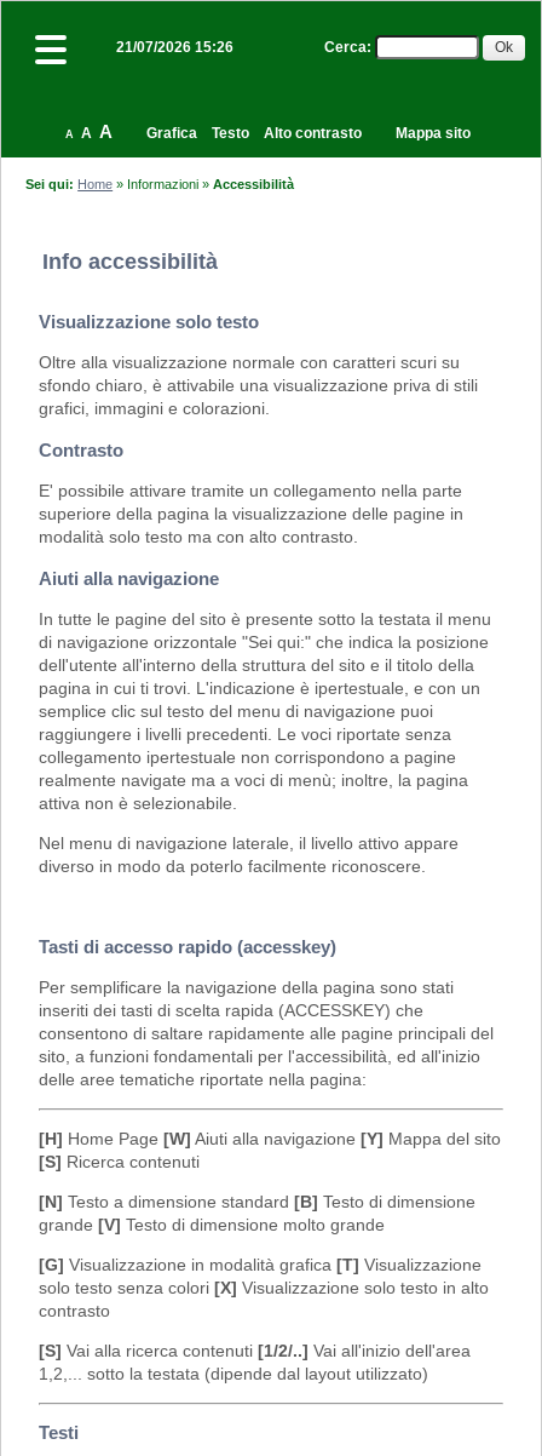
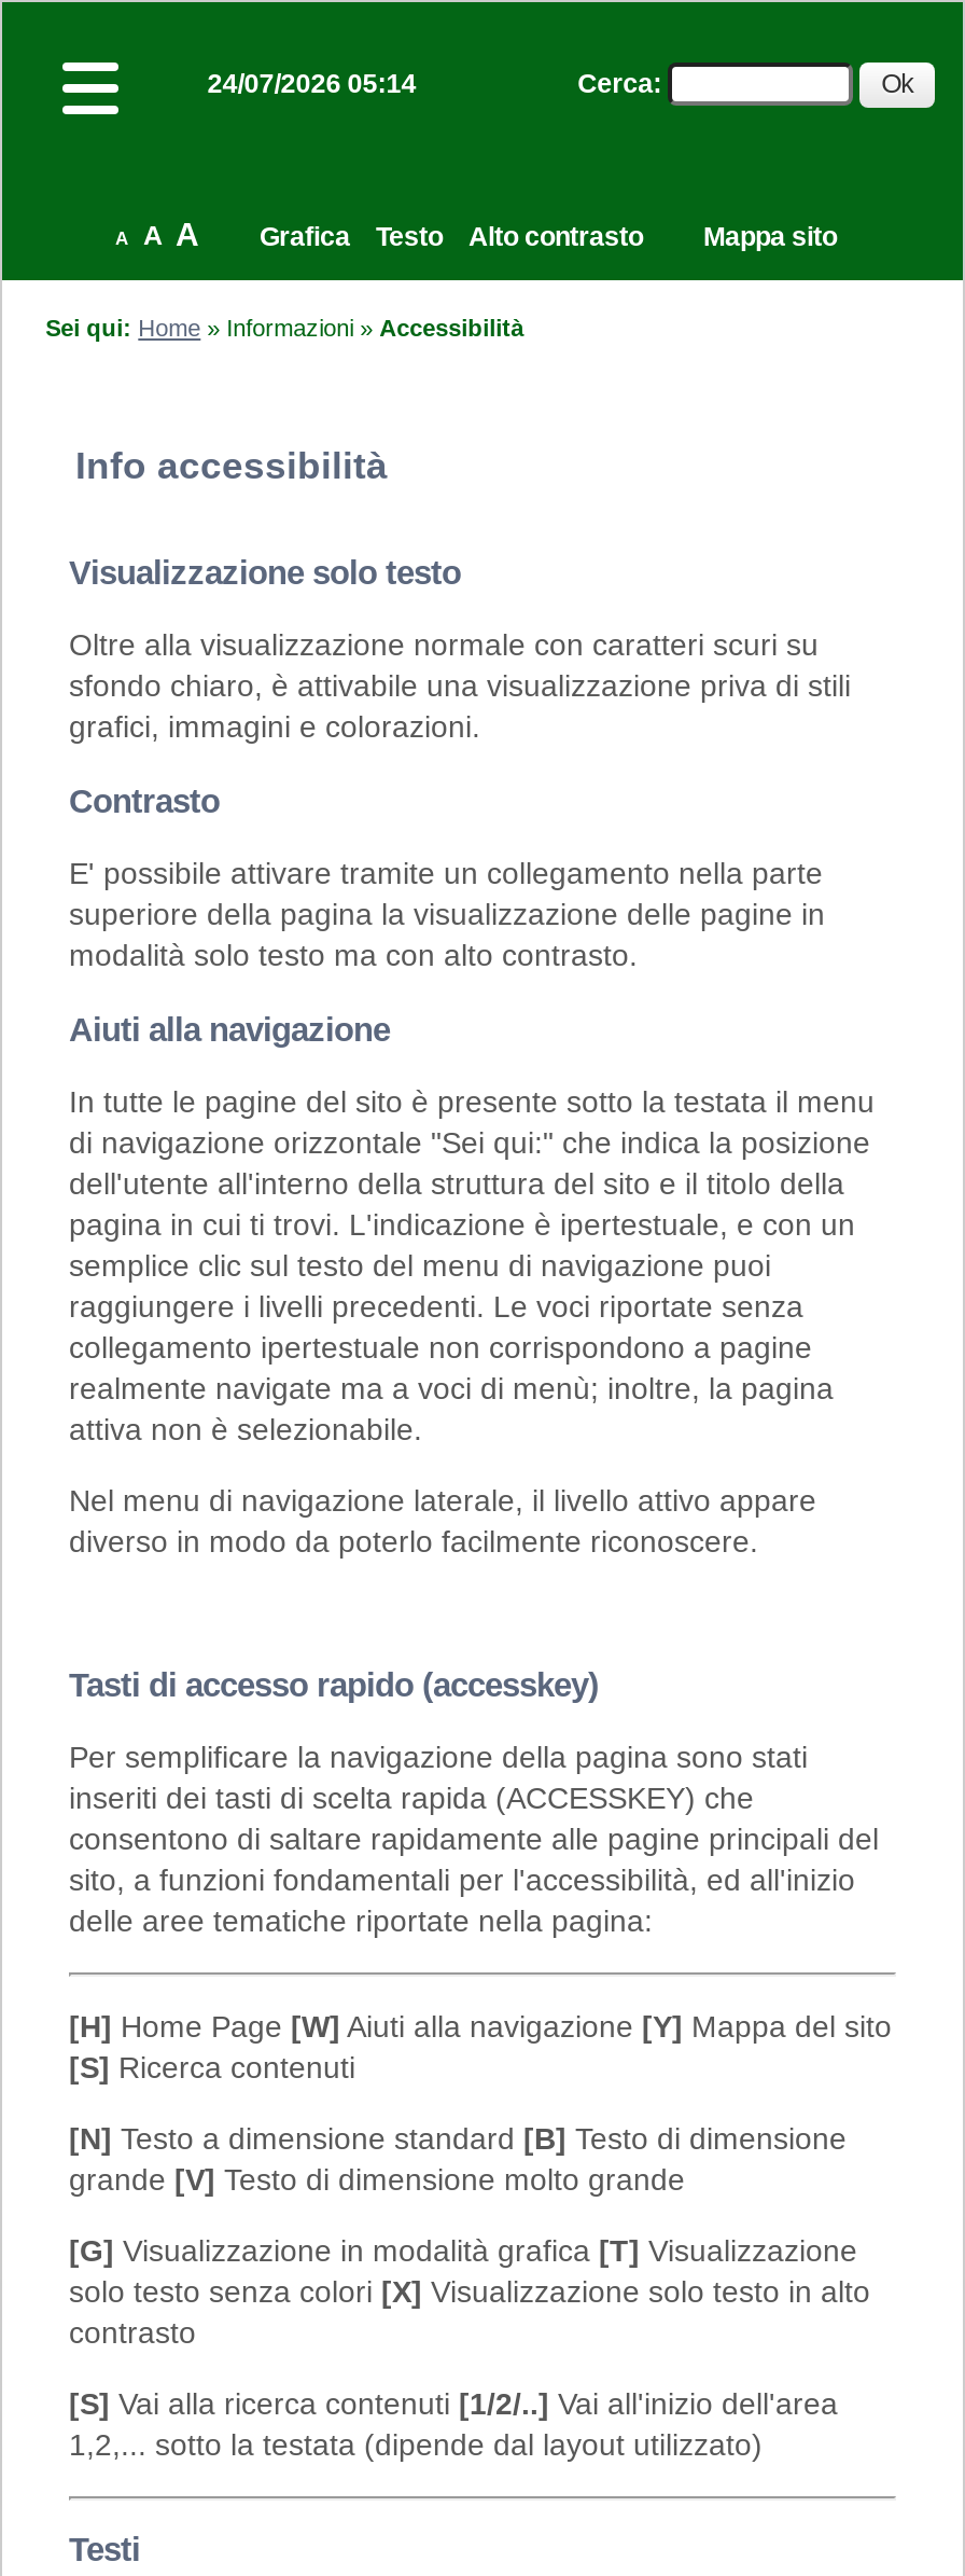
- 21/07/2026 15:26
+ 24/07/2026 05:14
